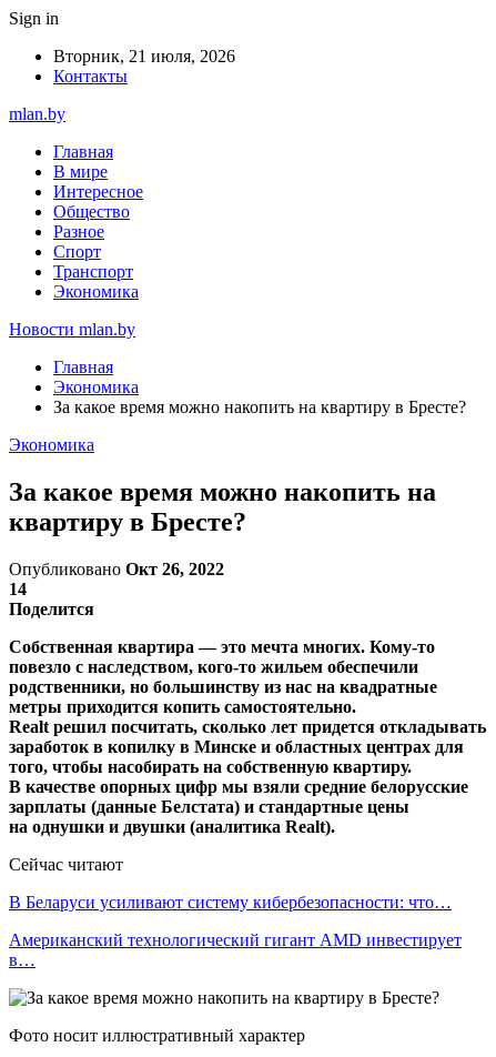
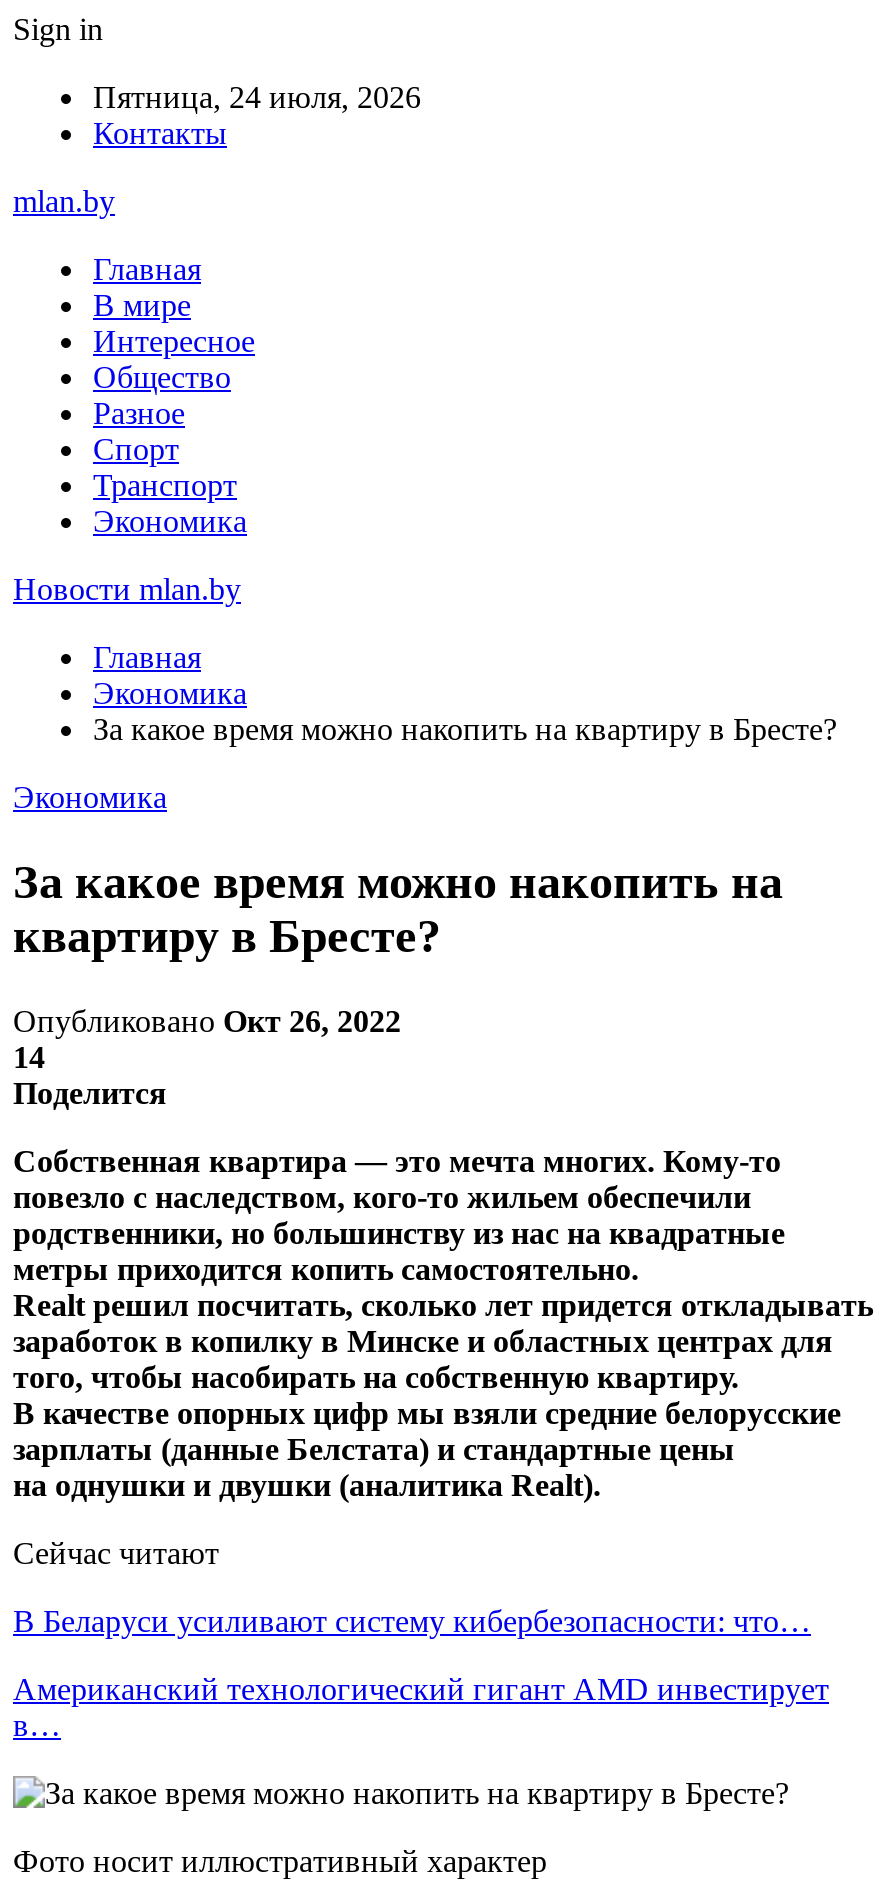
- Вторник, 21 июля, 2026
+ Пятница, 24 июля, 2026
